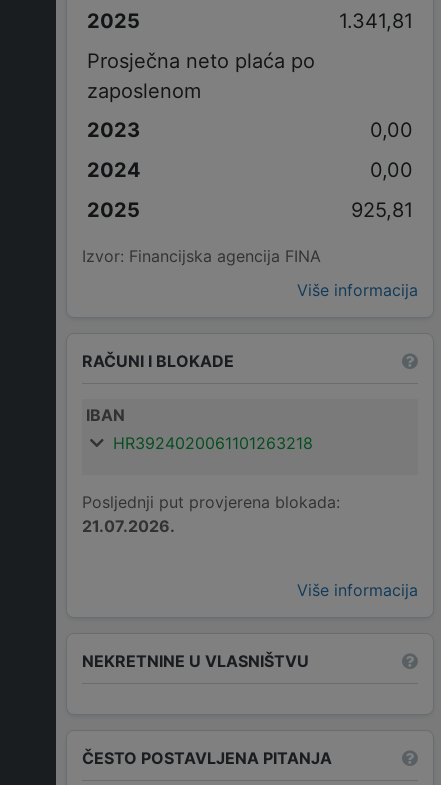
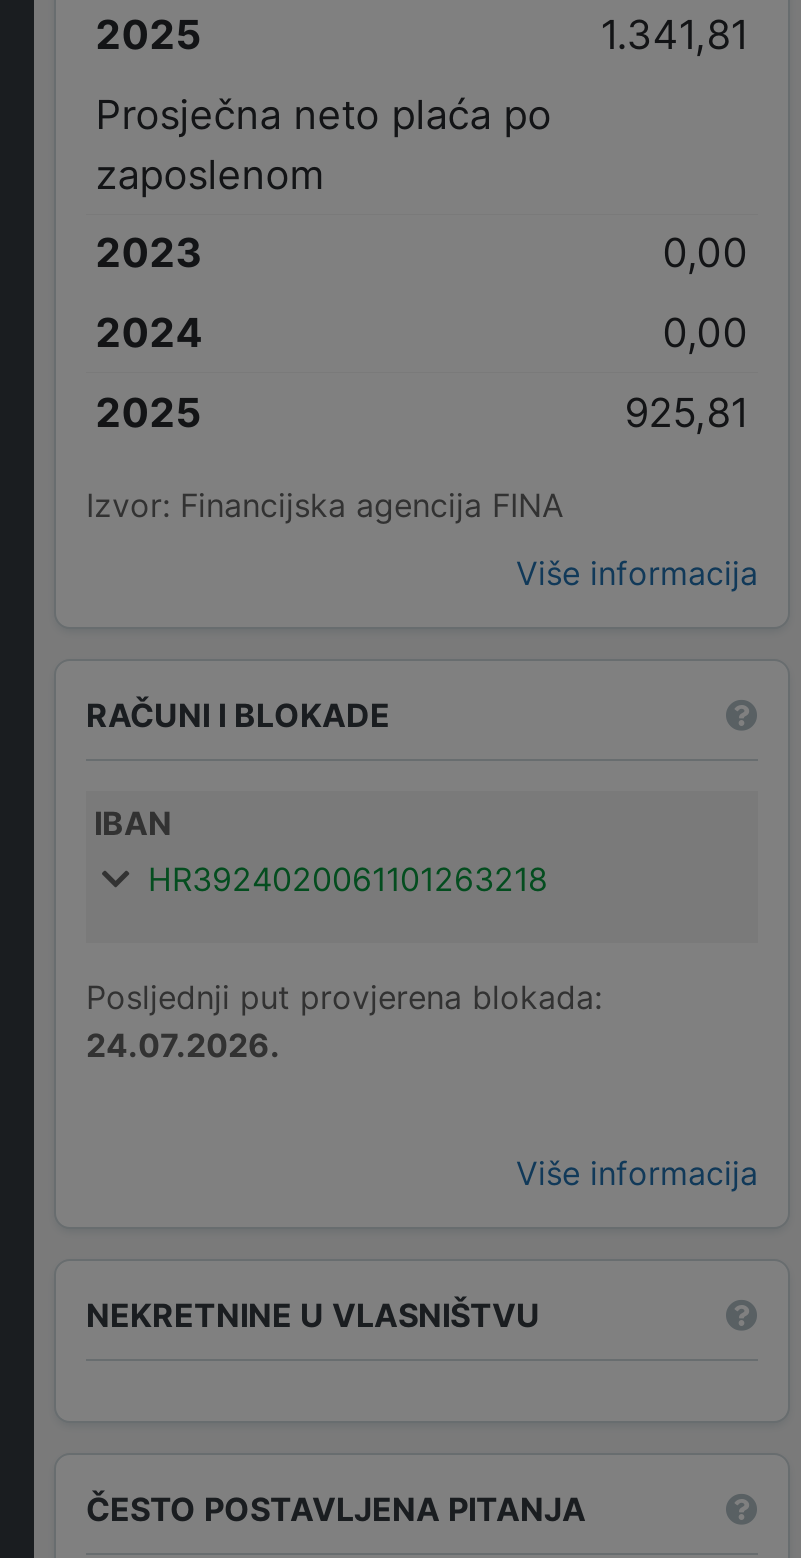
- 21.07.2026.
+ 24.07.2026.
